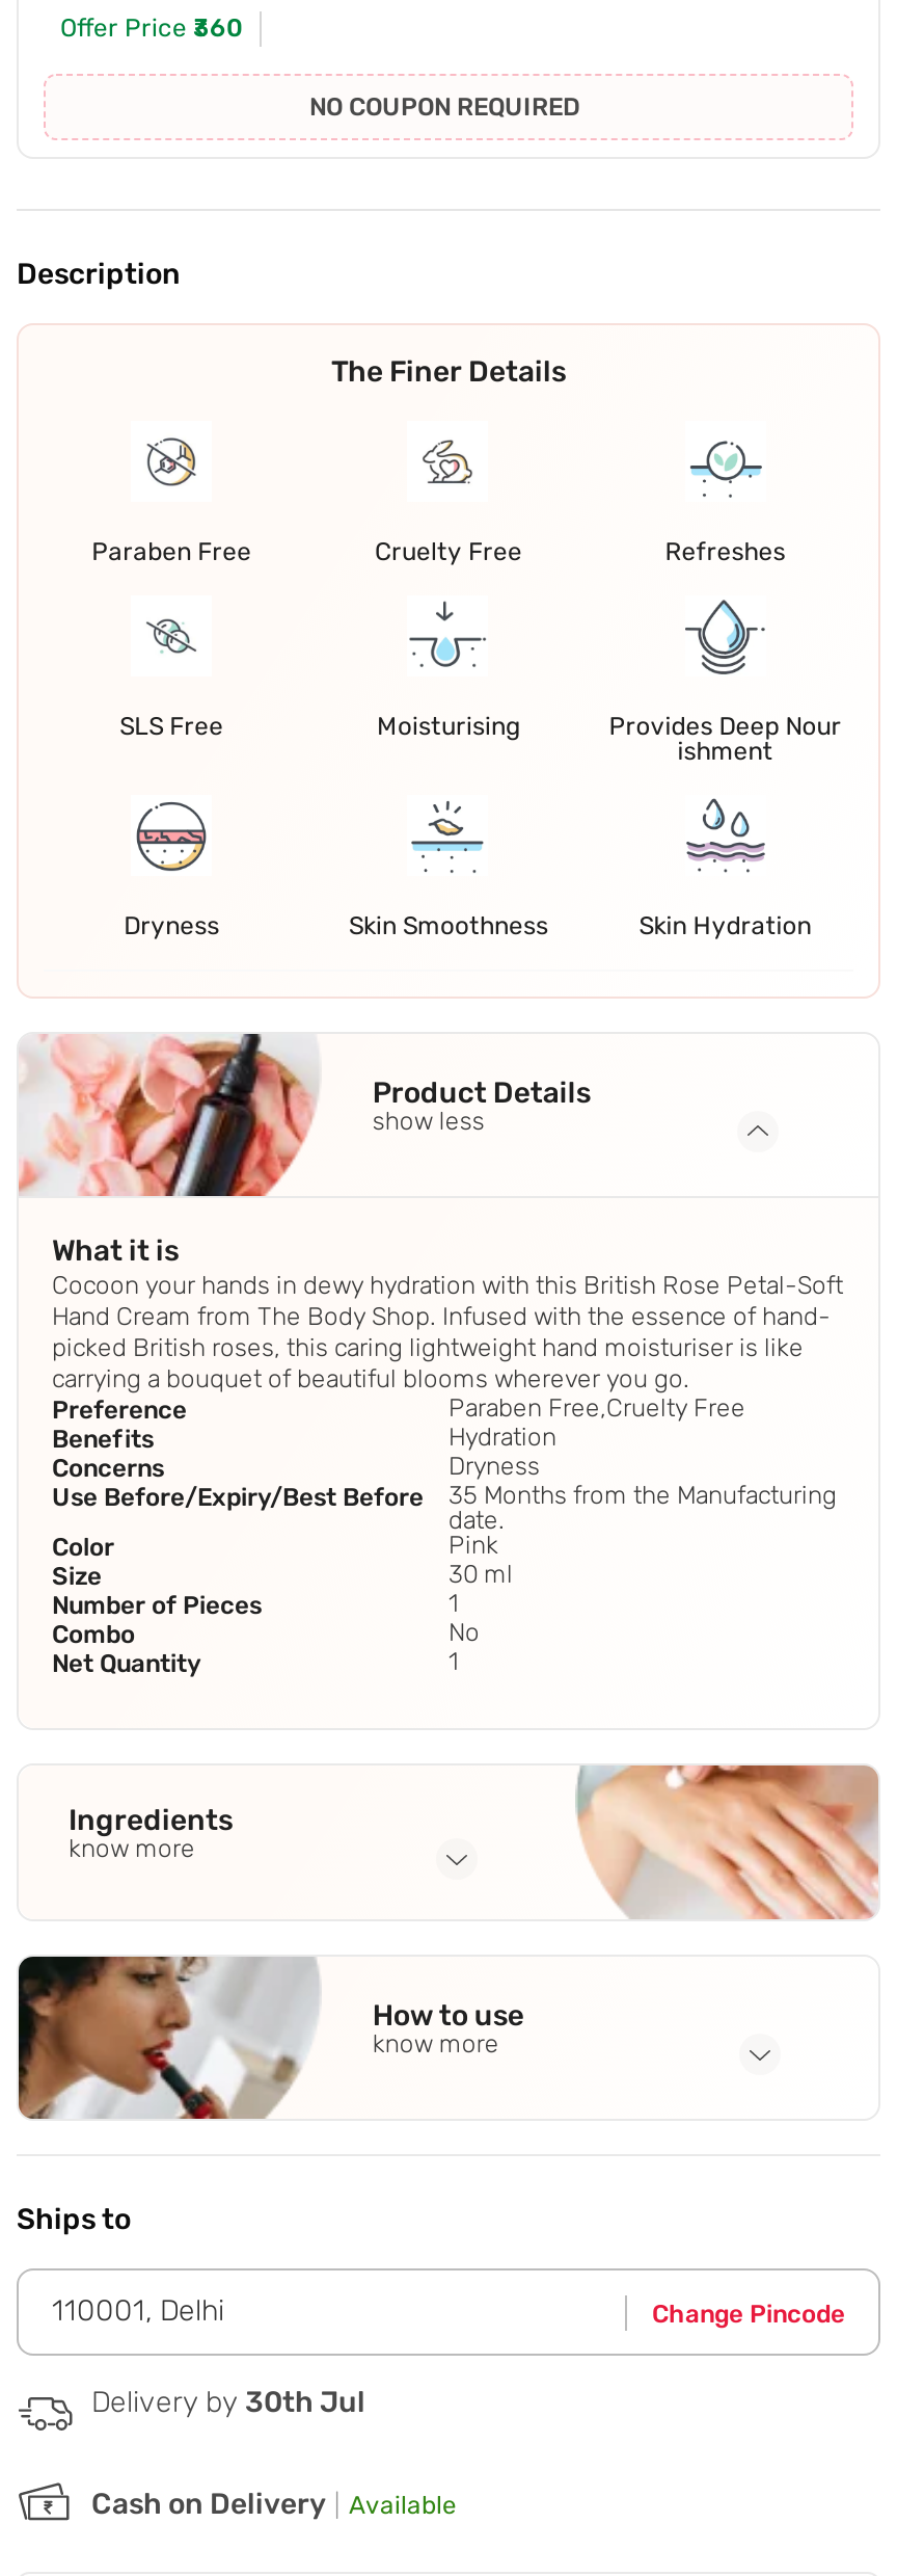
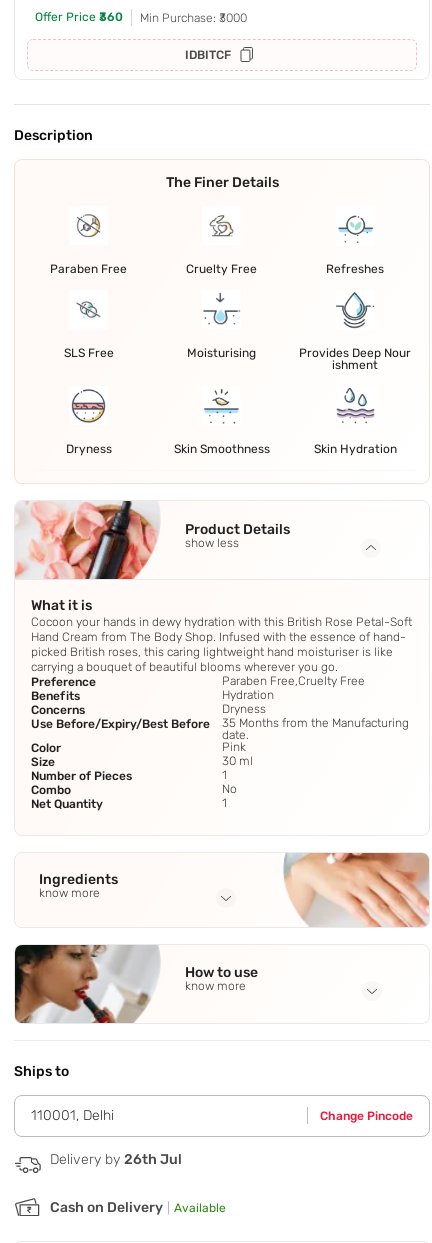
- NO COUPON REQUIRED
+ Min Purchase: ₹3000
+ IDBITCF

- Delivery by 30th Jul
+ Delivery by 26th Jul
